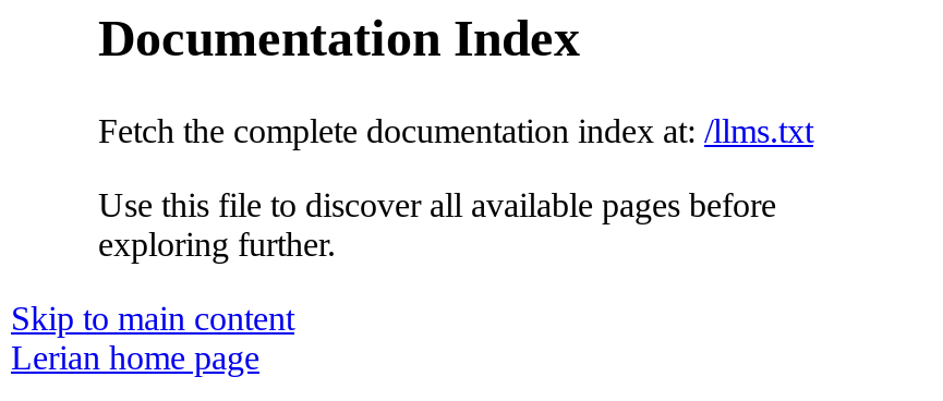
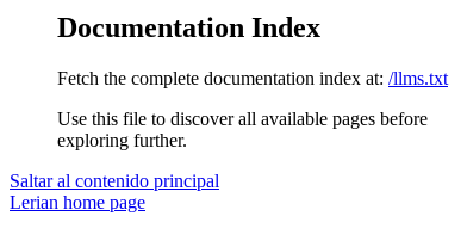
- Skip to main content
+ Saltar al contenido principal
